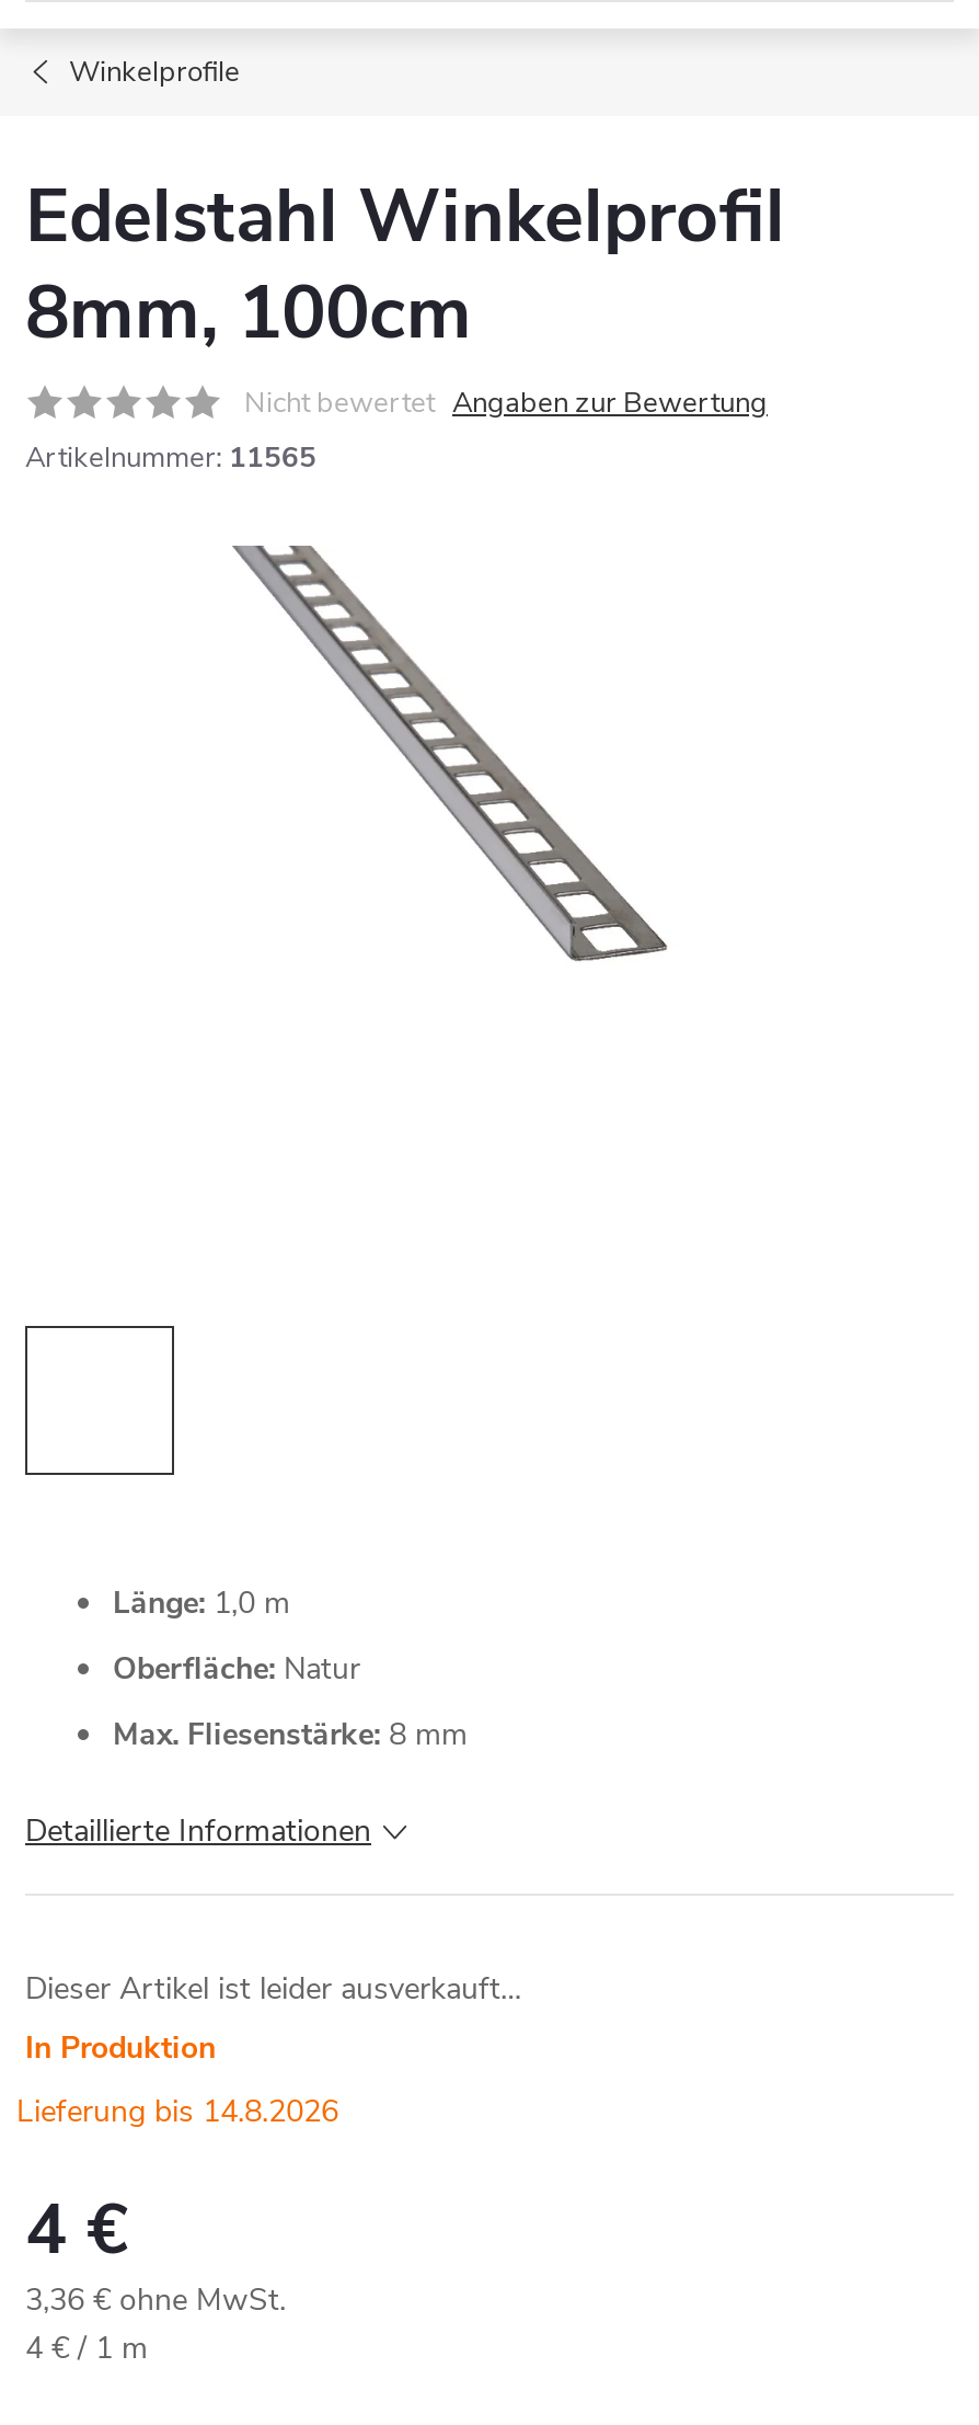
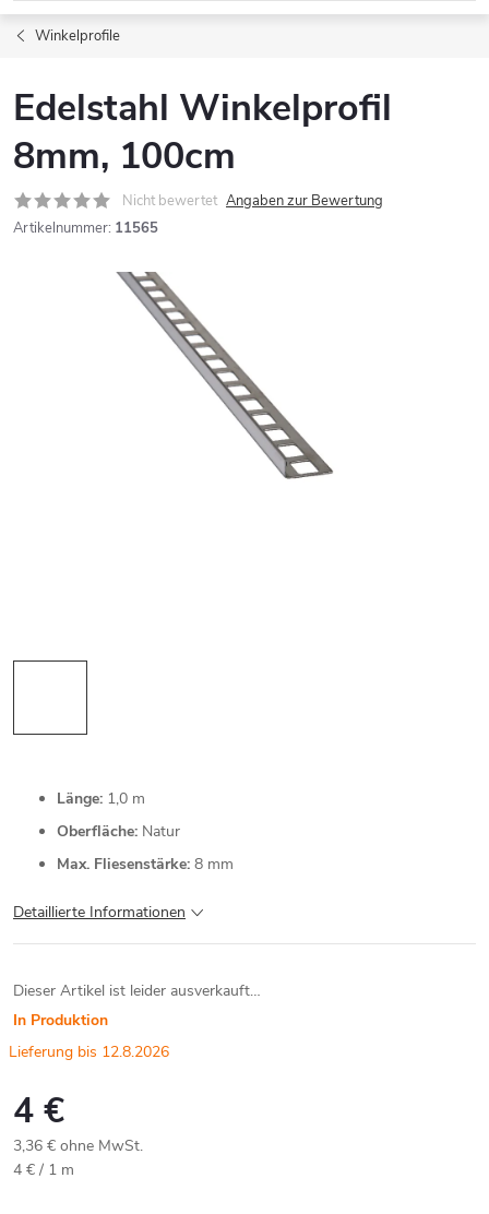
- 14.8.2026
+ 12.8.2026
